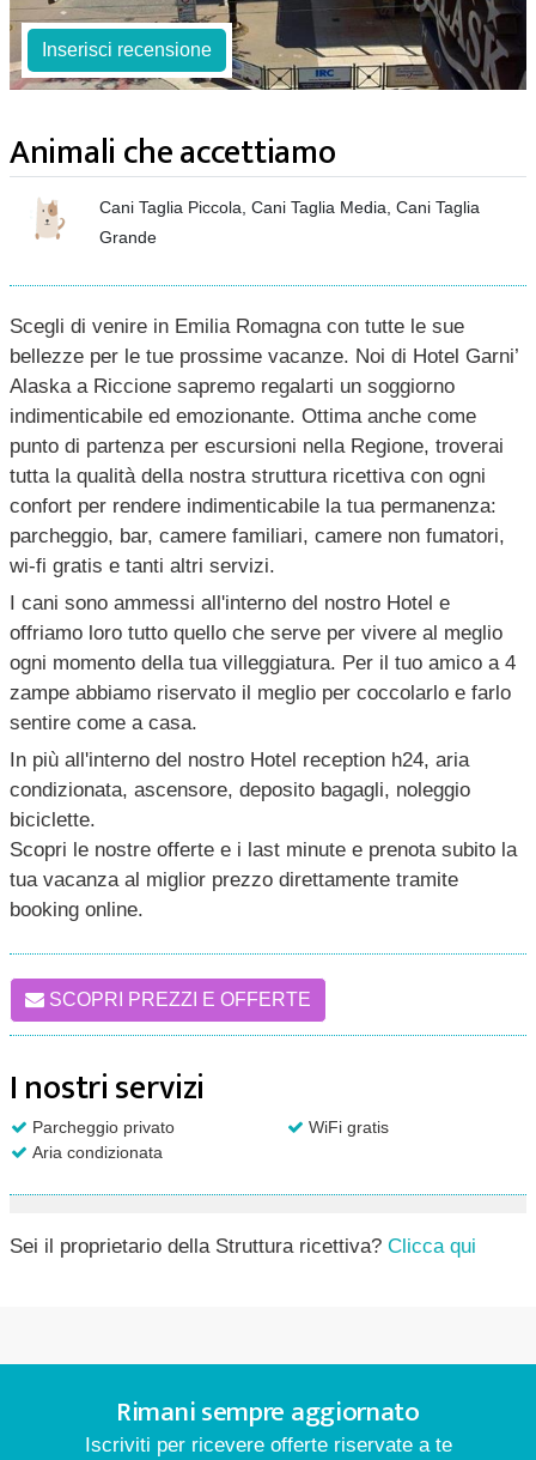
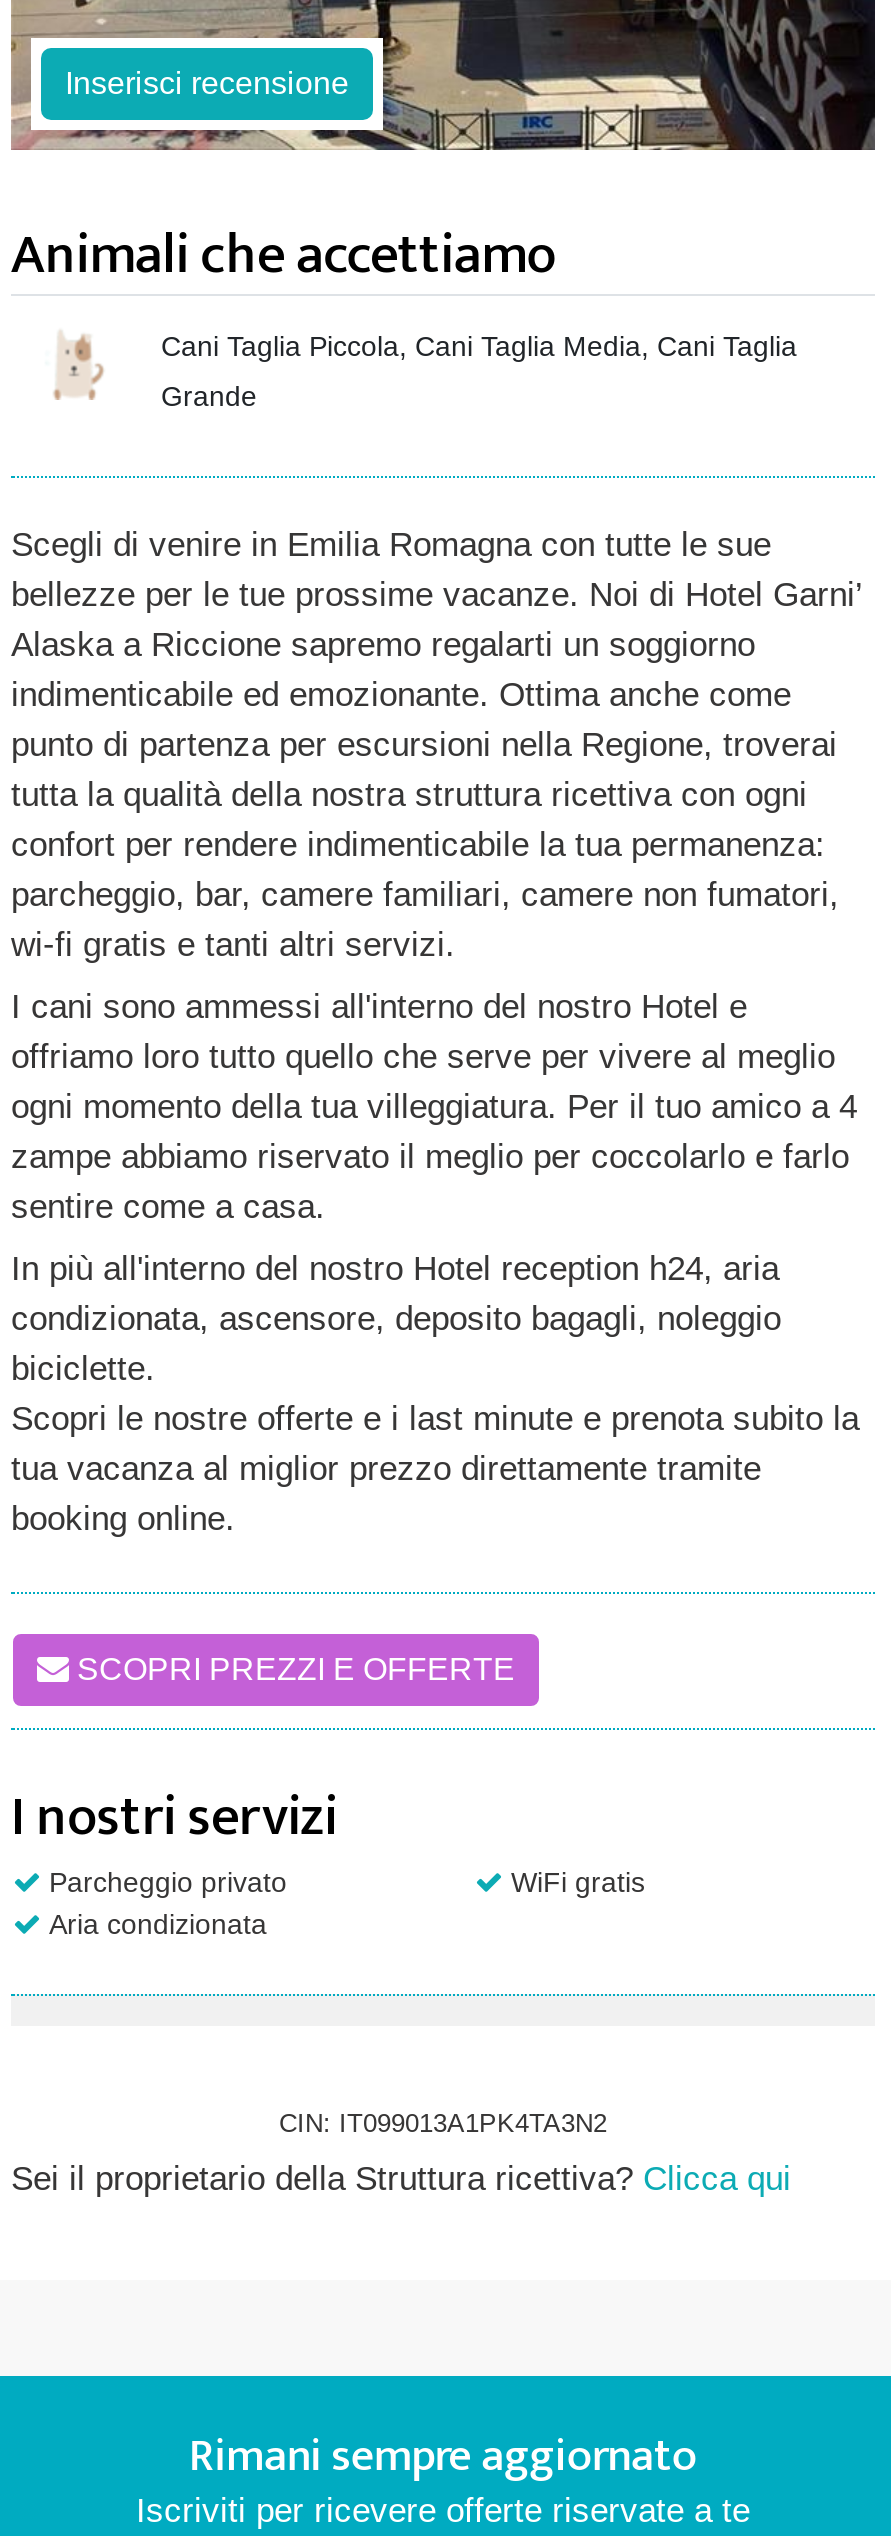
+ CIN: IT099013A1PK4TA3N2
